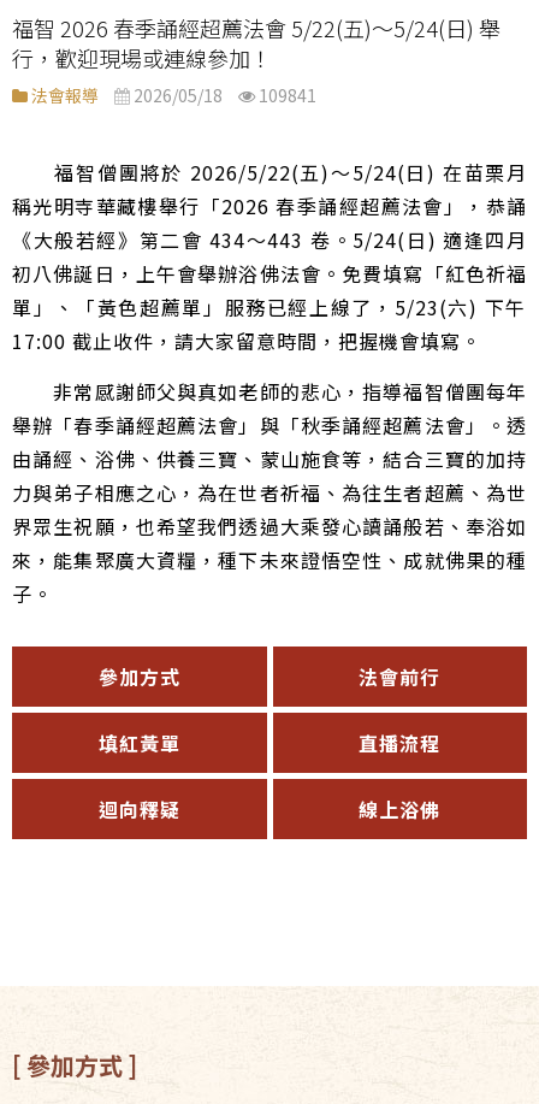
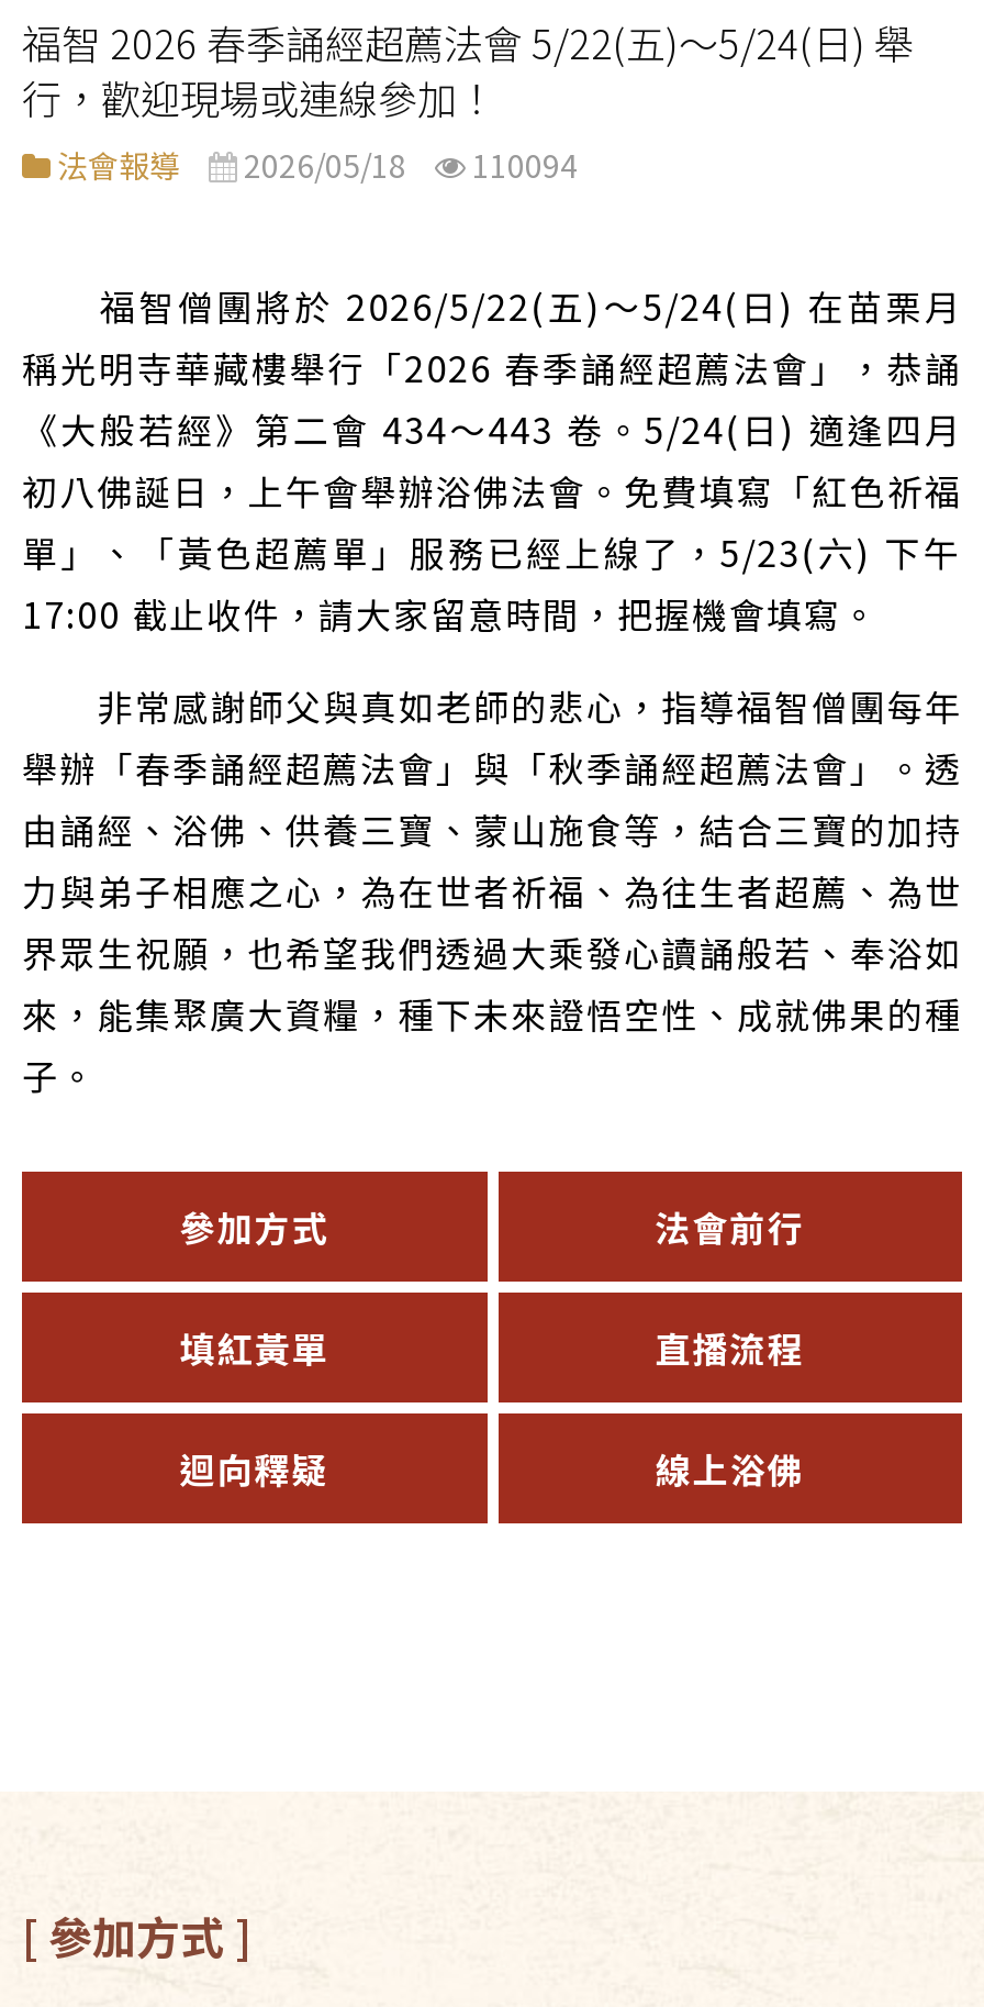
- 法會報導 2026/05/18 109841
+ 法會報導 2026/05/18 110094
